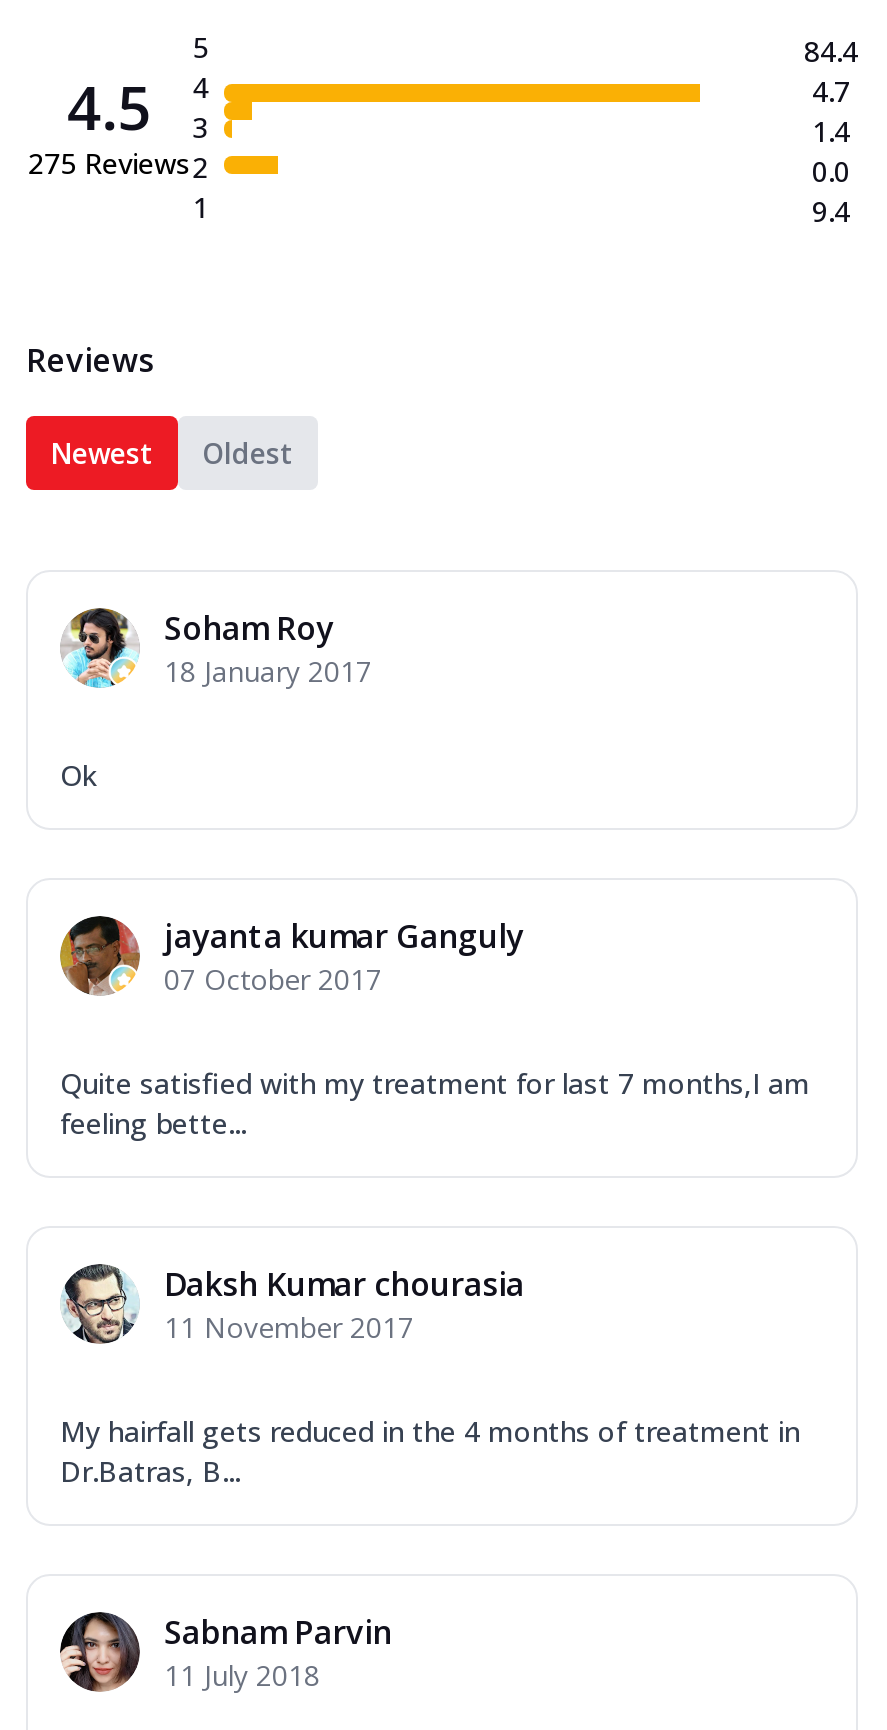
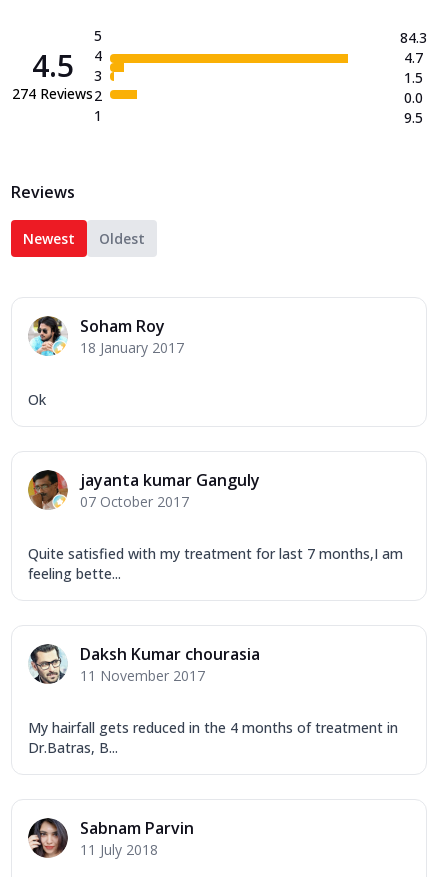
- 84.4
+ 84.3

- 1.4
+ 1.5

- 275 Reviews 2
+ 274 Reviews 2

- 9.4
+ 9.5
